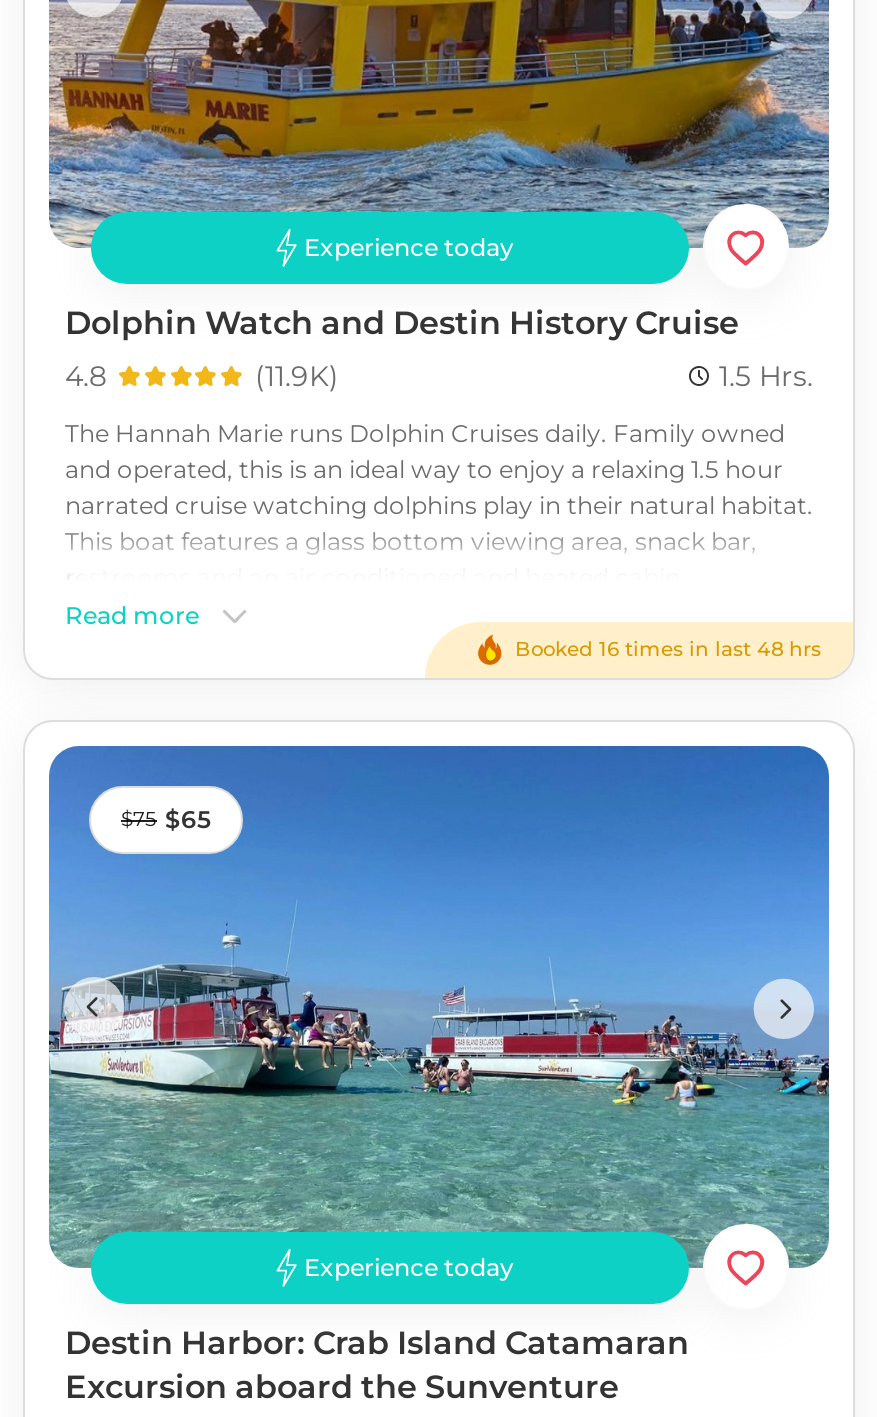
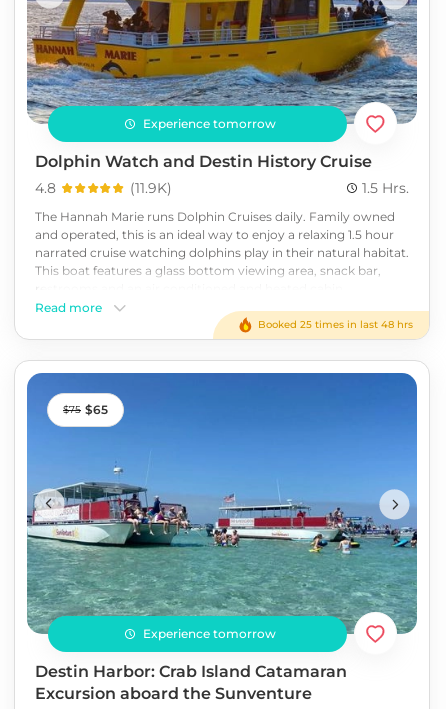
- Experience today
+ Experience tomorrow

- Booked 16 times in last 48 hrs
+ Booked 25 times in last 48 hrs

- Experience today
+ Experience tomorrow
